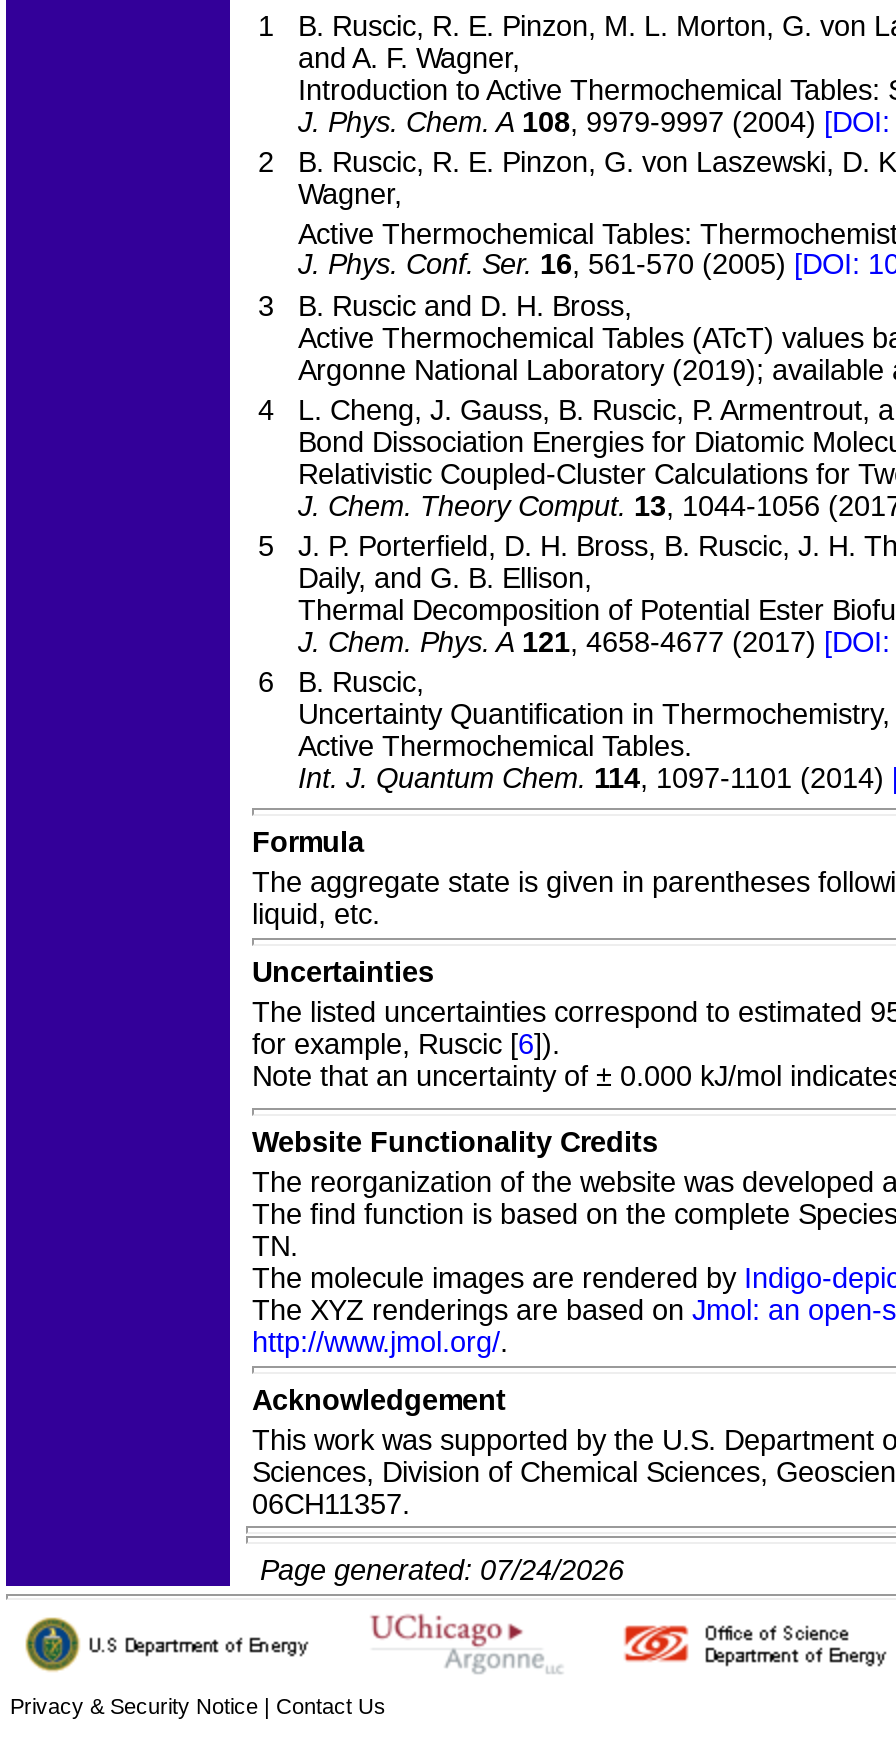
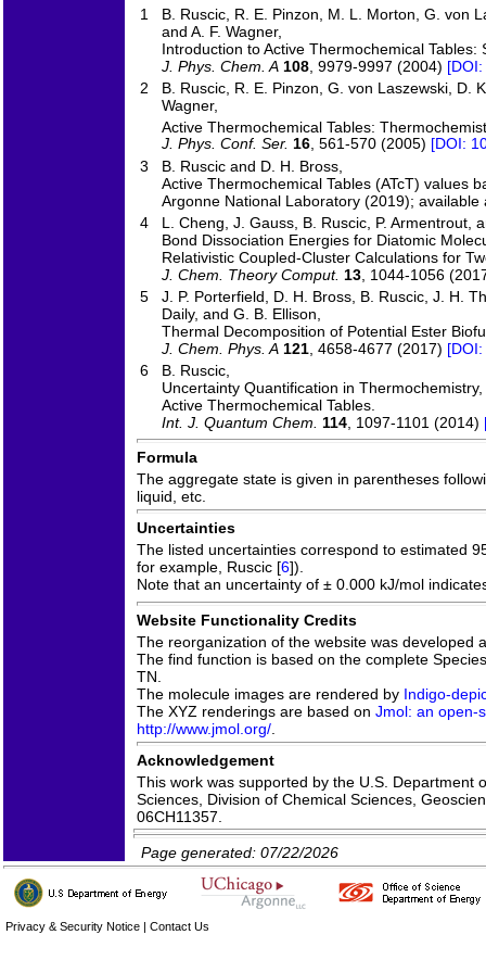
- Page generated: 07/24/2026
+ Page generated: 07/22/2026
